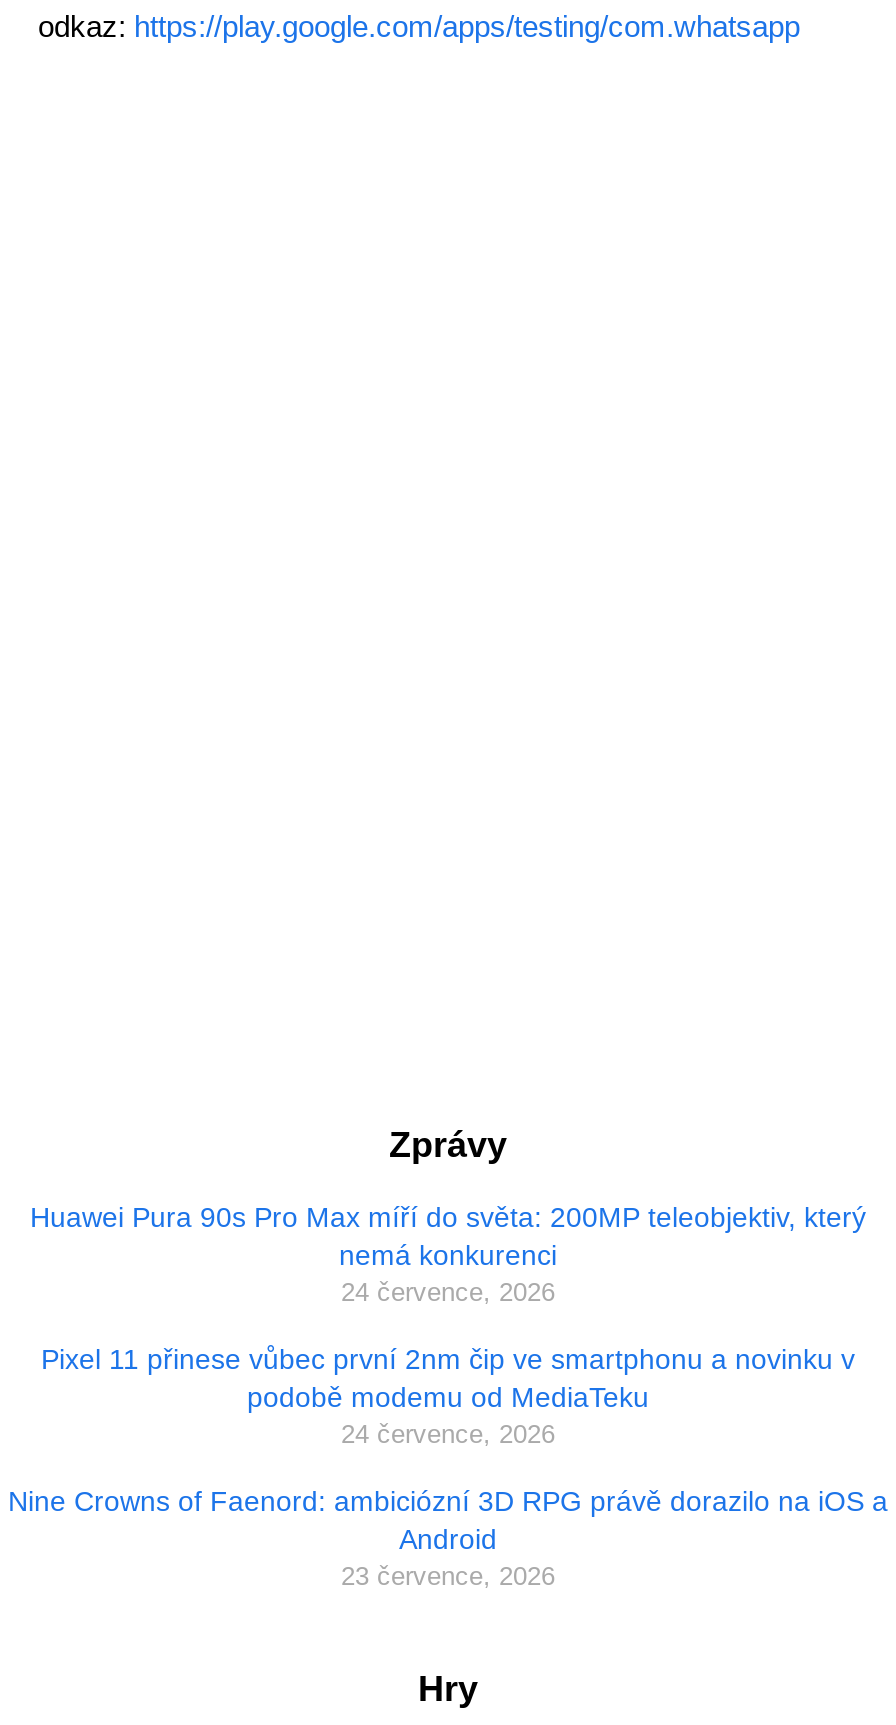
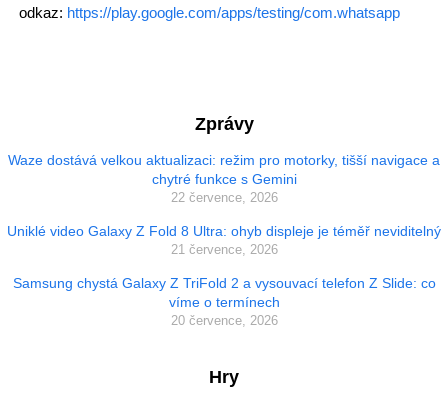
- Huawei Pura 90s Pro Max míří do světa: 200MP teleobjektiv, který
- nemá konkurenci
- 24 července, 2026
+ Waze dostává velkou aktualizaci: režim pro motorky, tišší navigace a
+ chytré funkce s Gemini
+ 22 července, 2026

- Pixel 11 přinese vůbec první 2nm čip ve smartphonu a novinku v
- podobě modemu od MediaTeku
- 24 července, 2026
+ Uniklé video Galaxy Z Fold 8 Ultra: ohyb displeje je téměř neviditelný
+ 21 července, 2026

- Nine Crowns of Faenord: ambiciózní 3D RPG právě dorazilo na iOS a
- Android
- 23 července, 2026
+ Samsung chystá Galaxy Z TriFold 2 a vysouvací telefon Z Slide: co
+ víme o termínech
+ 20 července, 2026
